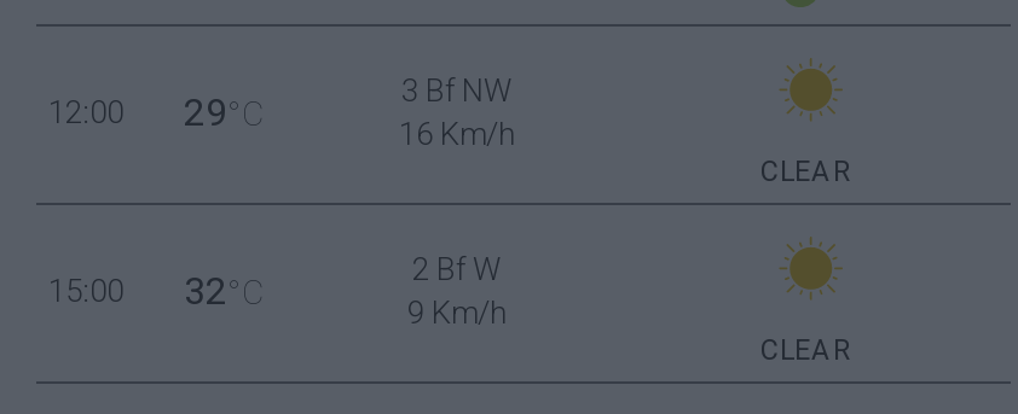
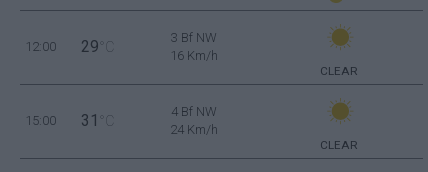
- 2 Bf W
+ 4 Bf NW

- 15:00 32°C
+ 15:00 31°C

- 9 Km/h
+ 24 Km/h
